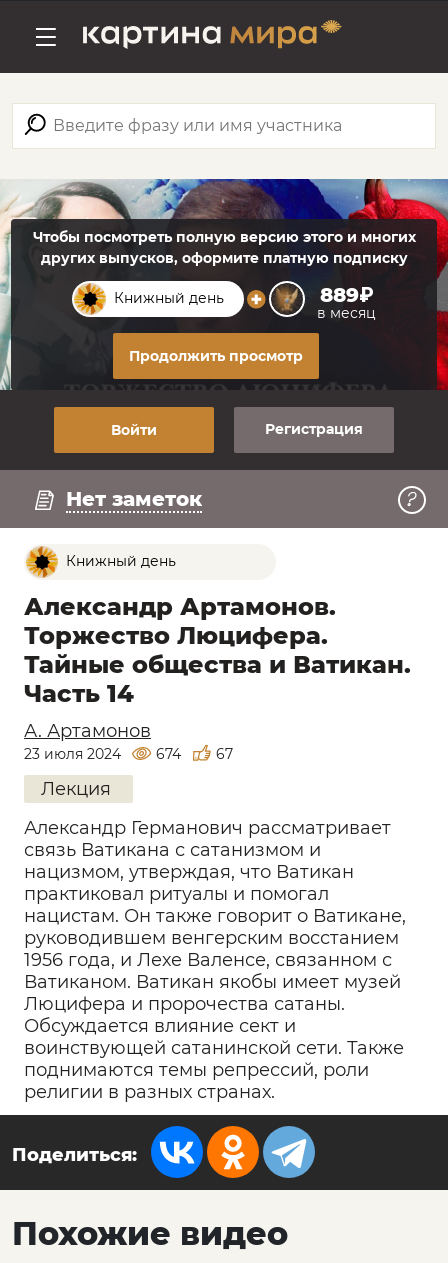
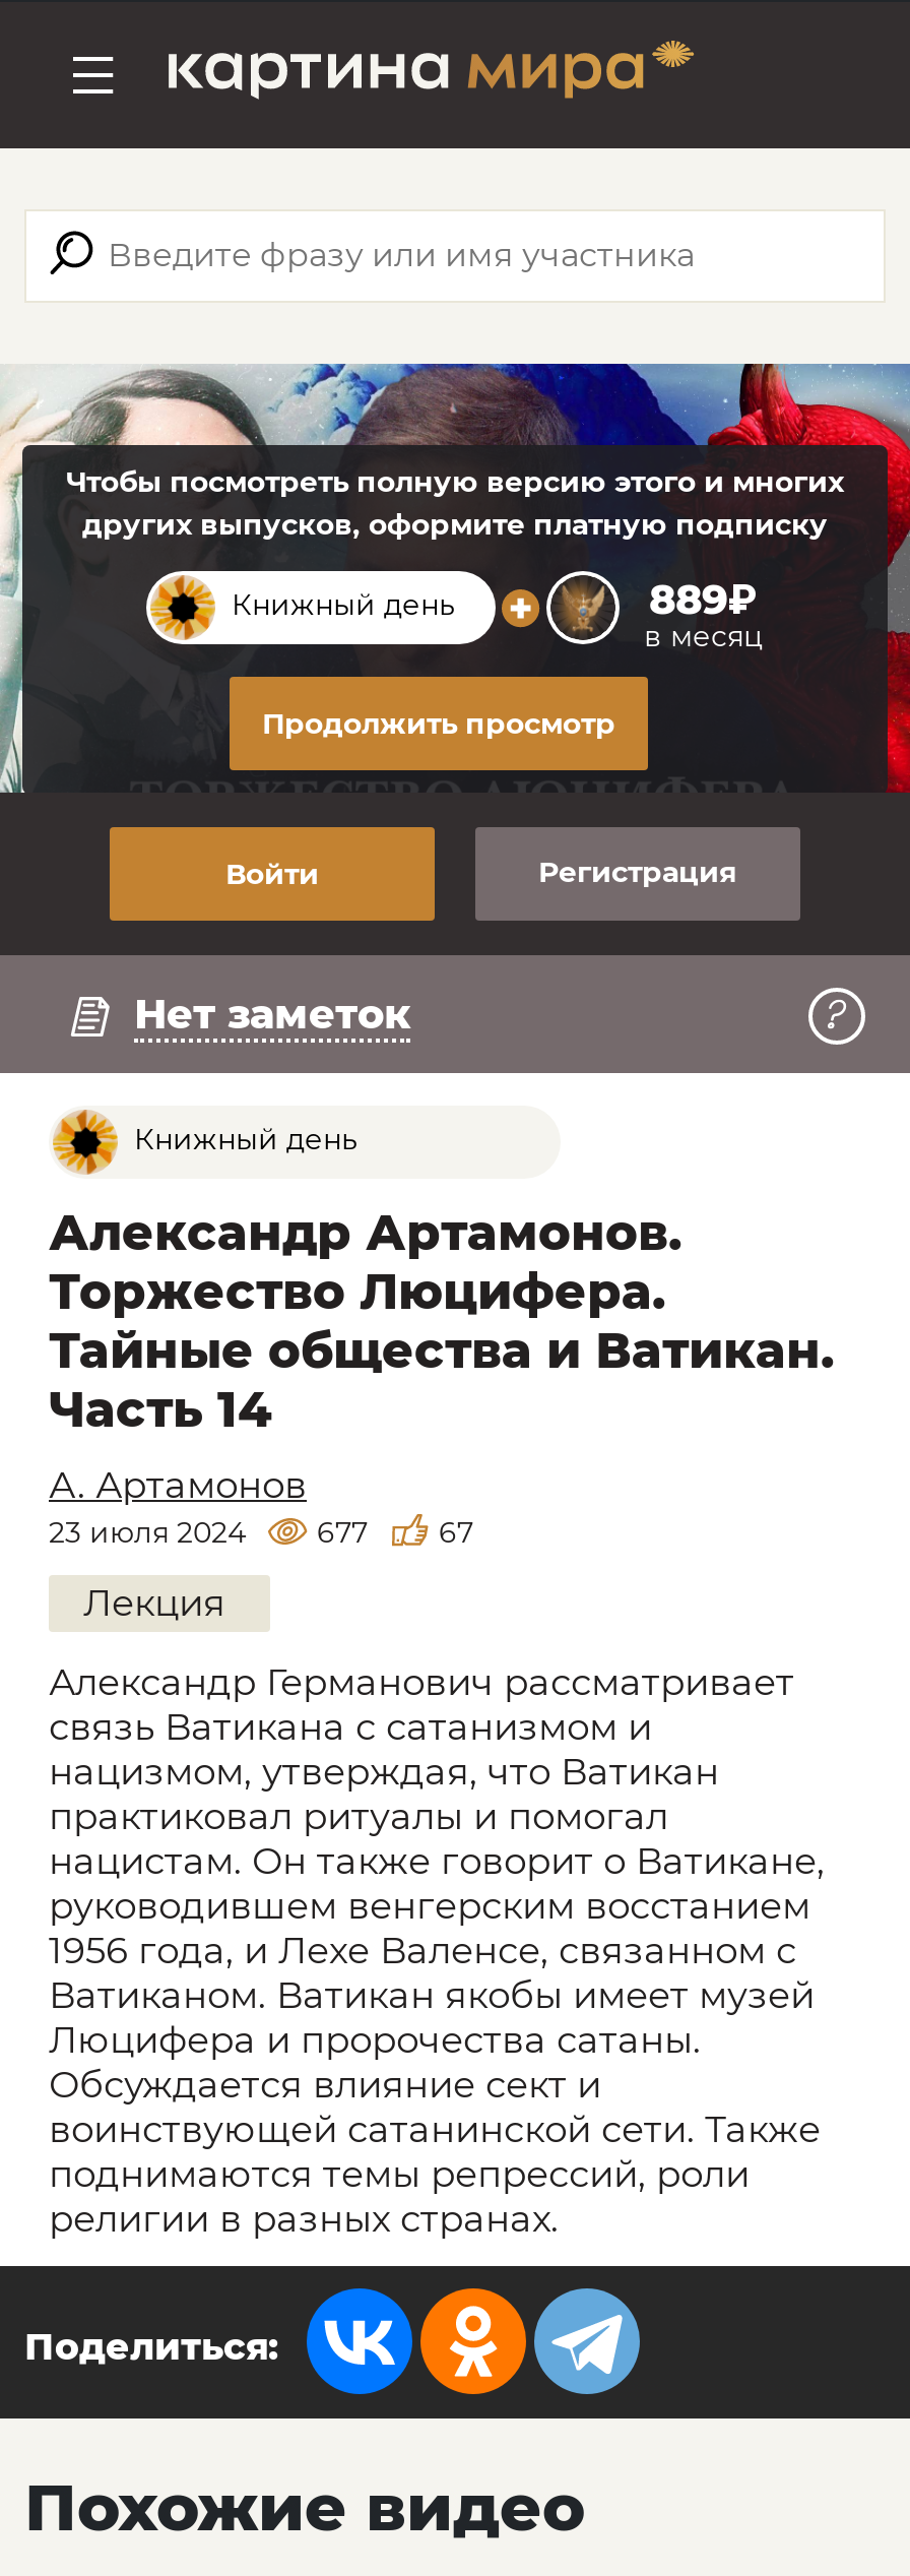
- 674
+ 677
